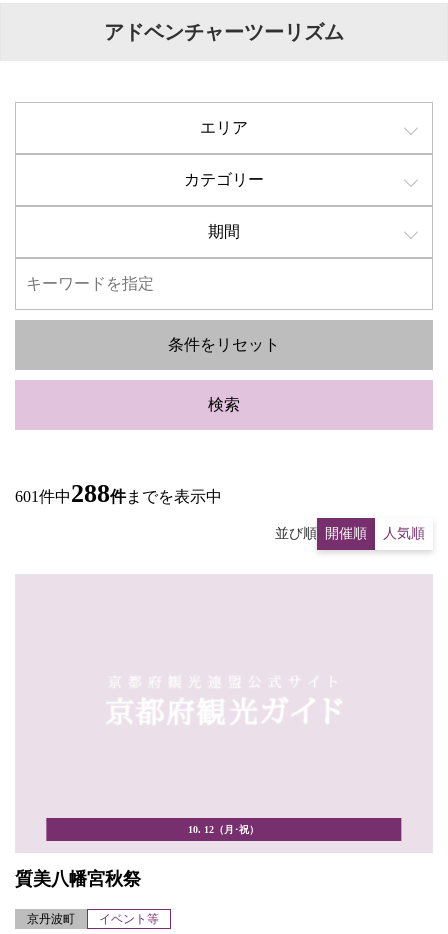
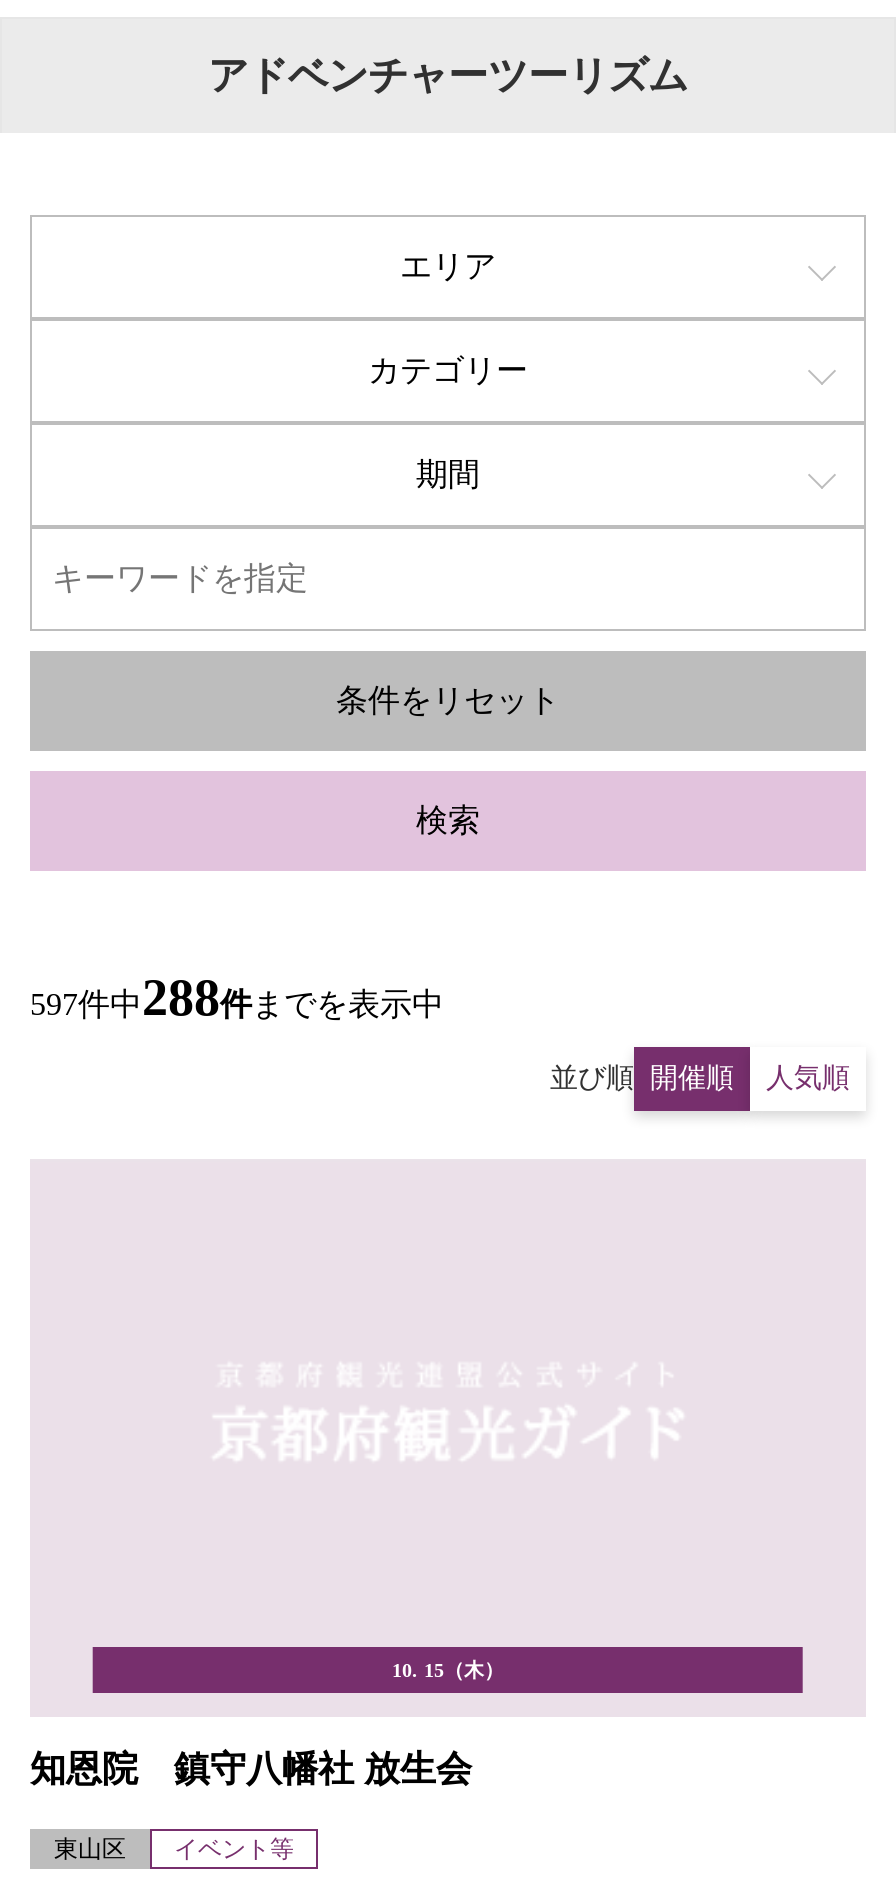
- 601件中288件までを表示中
+ 597件中288件までを表示中

- 10. 12（月･祝）
+ 10. 15（木）

- 質美八幡宮秋祭
+ 知恩院 鎮守八幡社 放生会

- 京丹波町
+ 東山区
